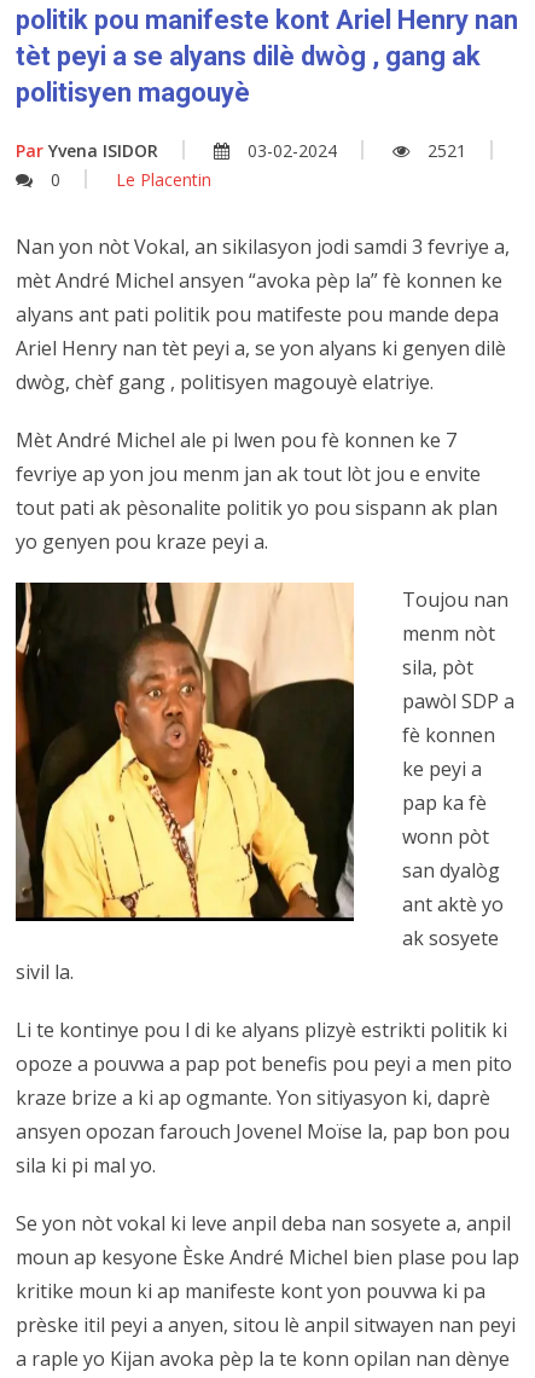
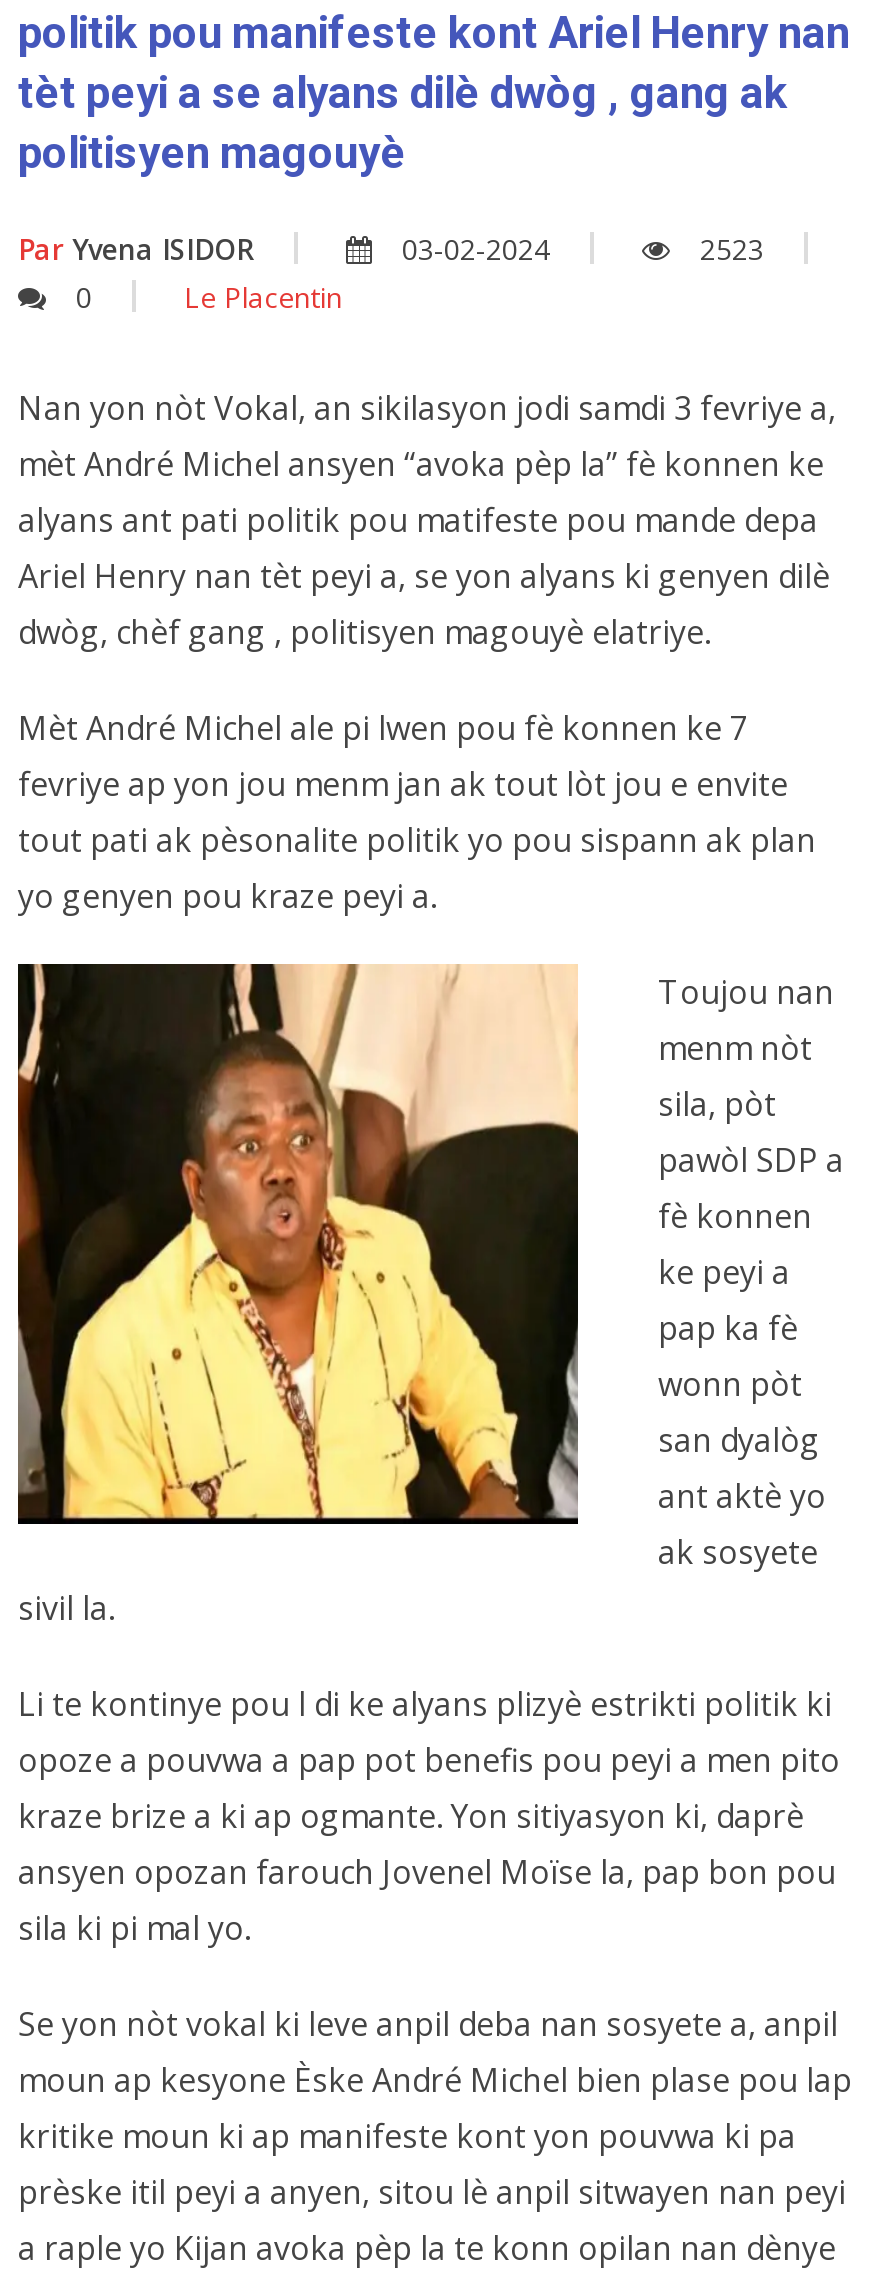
- 2521
+ 2523
